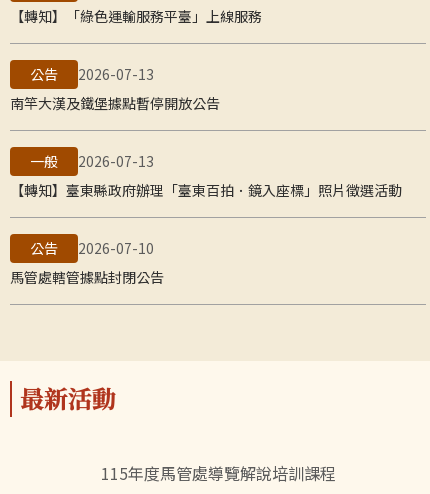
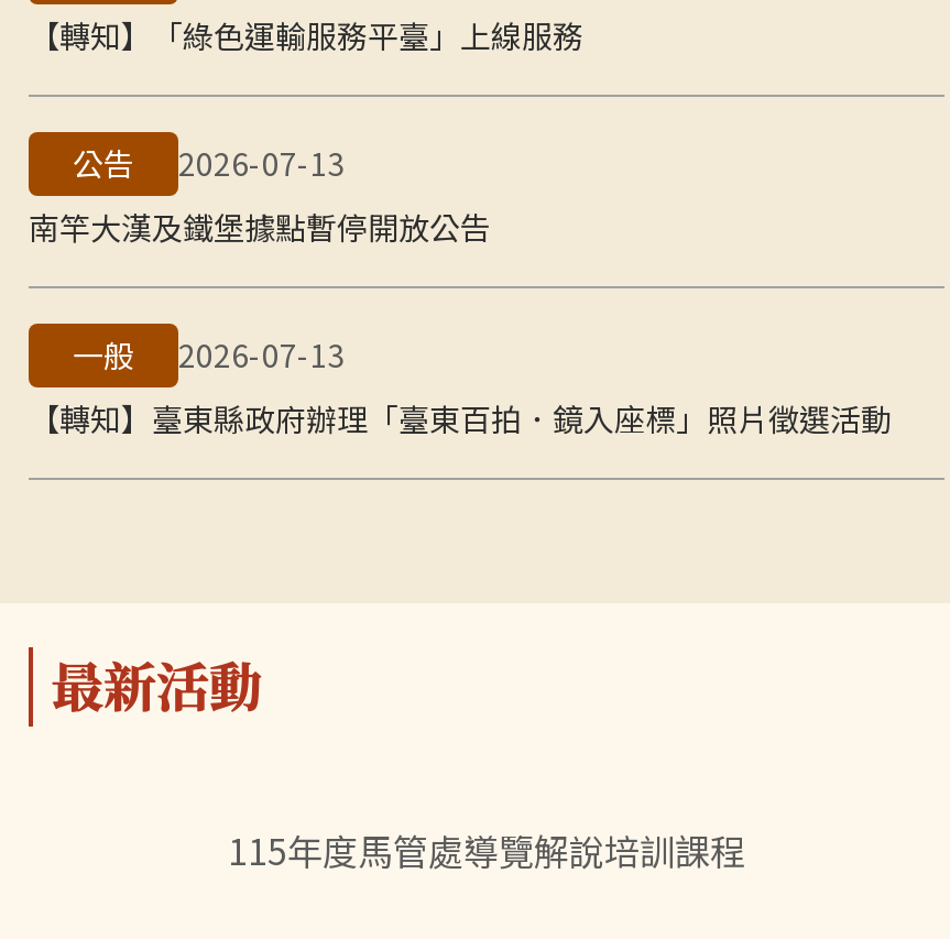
- 公告
- 2026-07-10
- 馬管處轄管據點封閉公告
